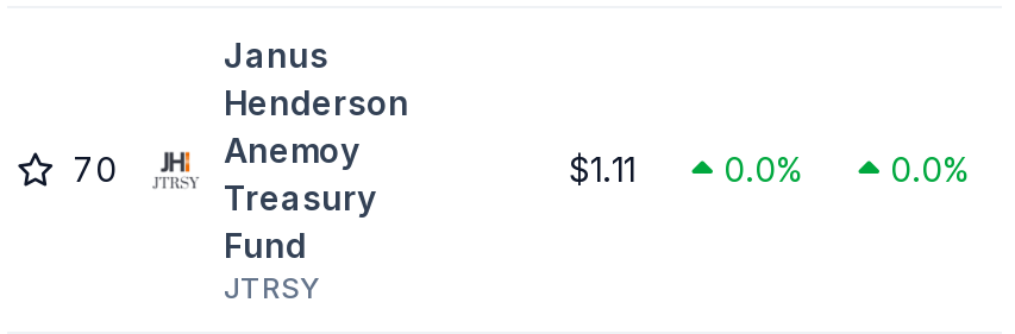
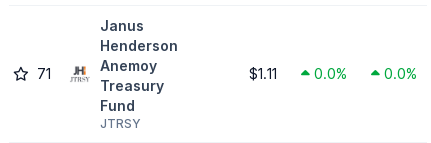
- 70
+ 71
